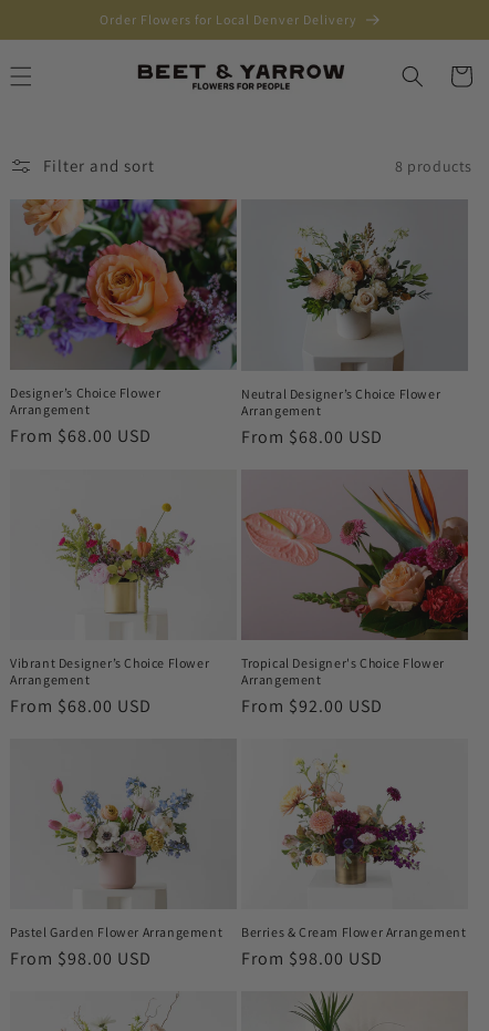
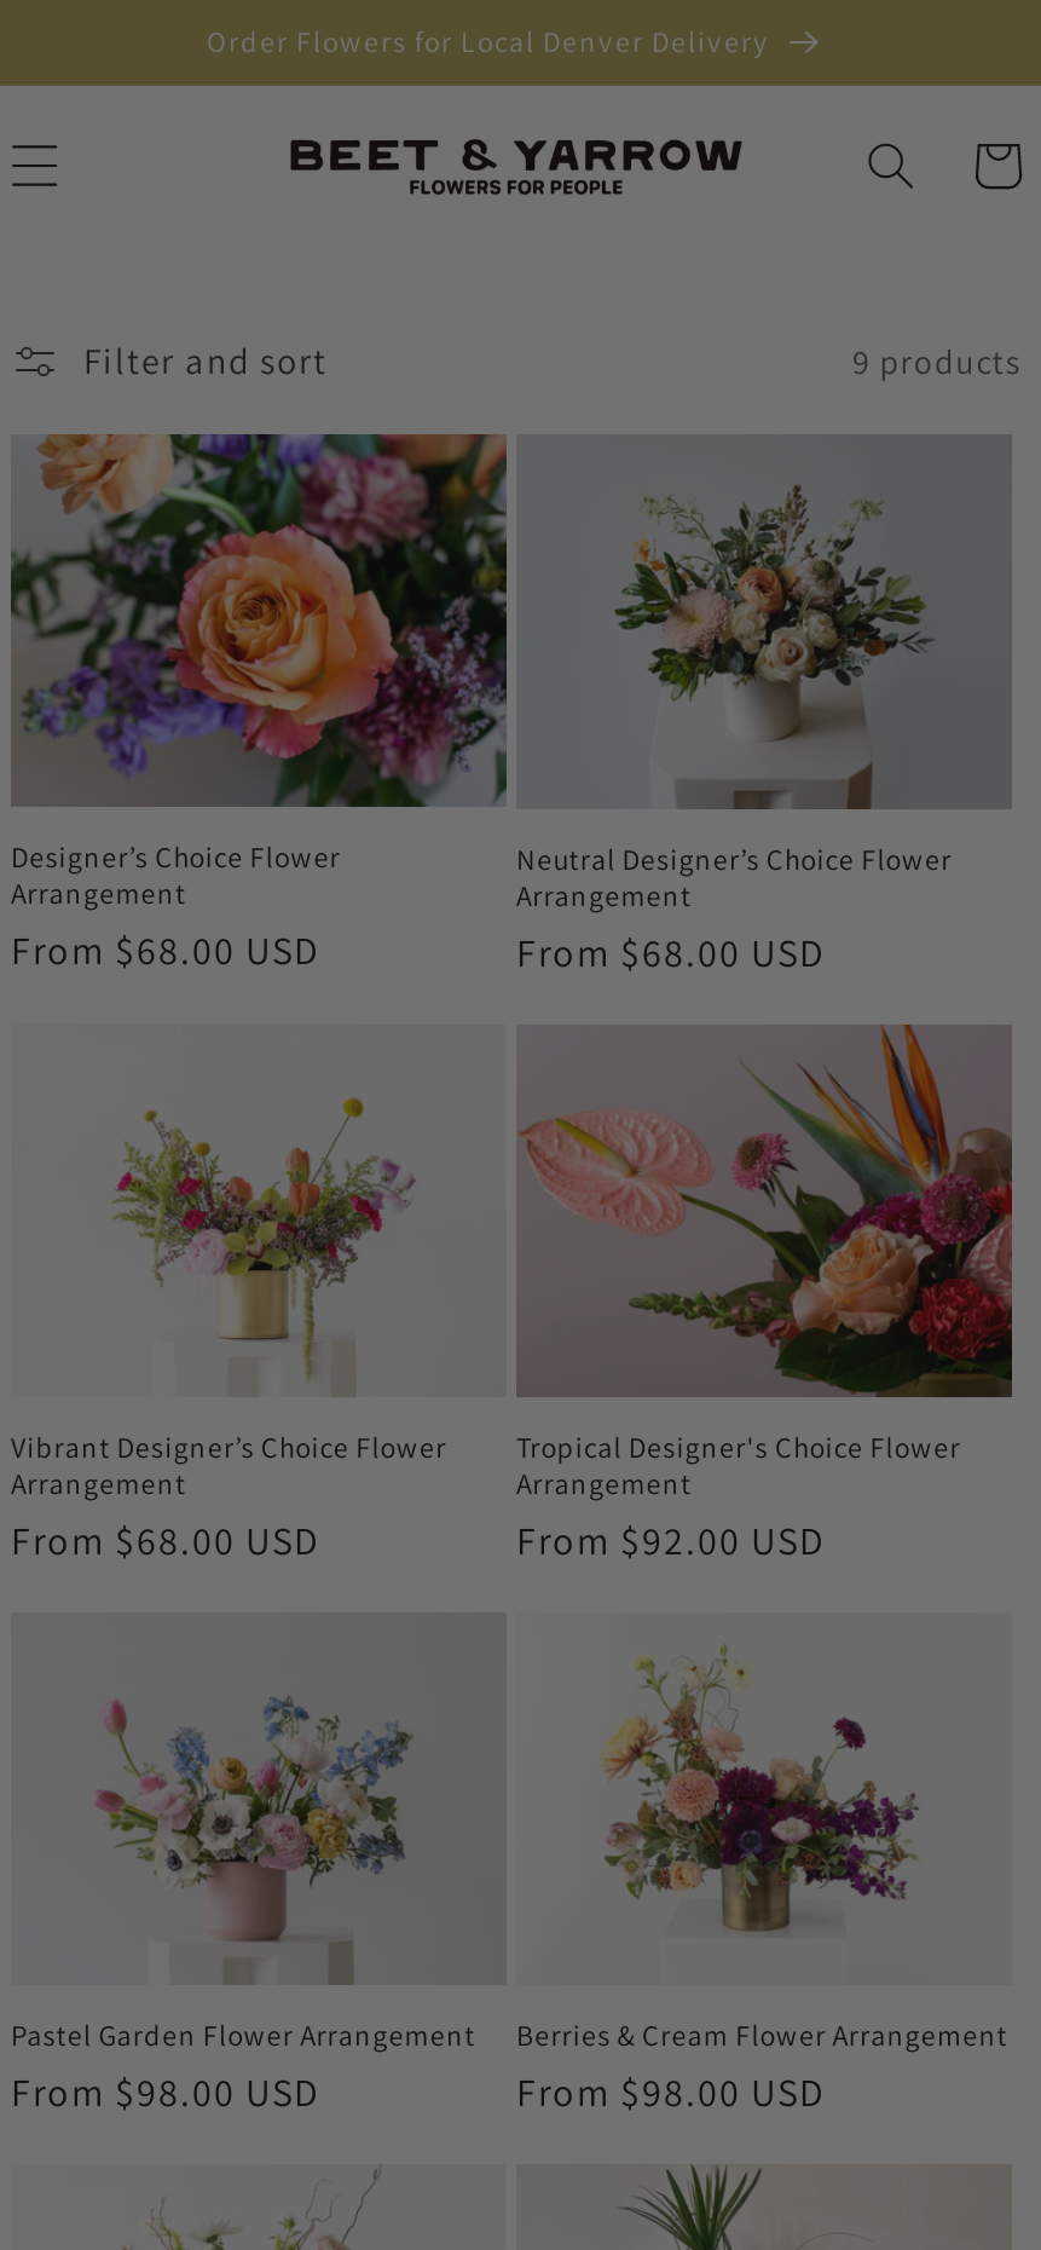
- 8 products
+ 9 products
